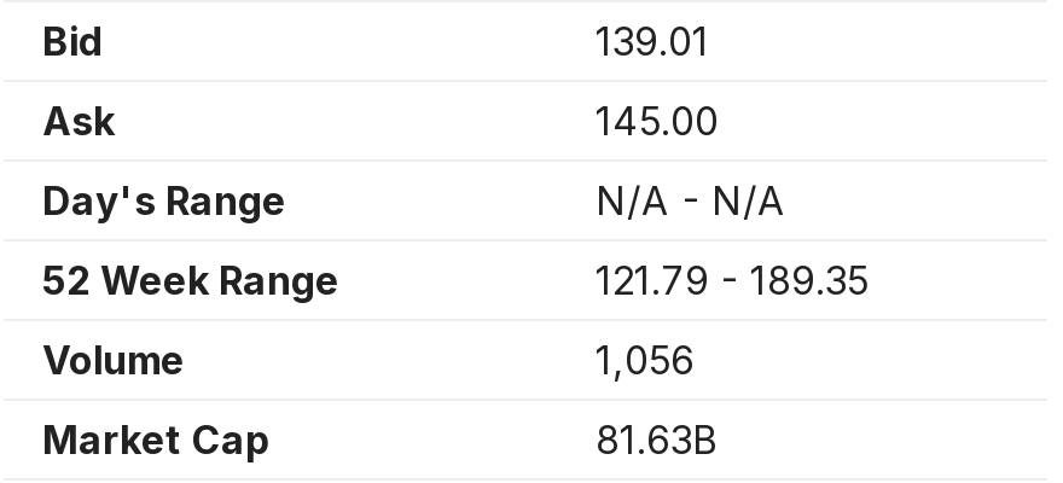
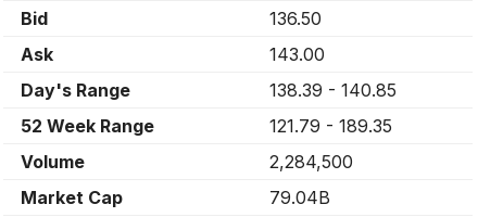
- 139.01
+ 136.50

- 145.00
+ 143.00

- N/A - N/A
+ 138.39 - 140.85

- 1,056
+ 2,284,500

- 81.63B
+ 79.04B
